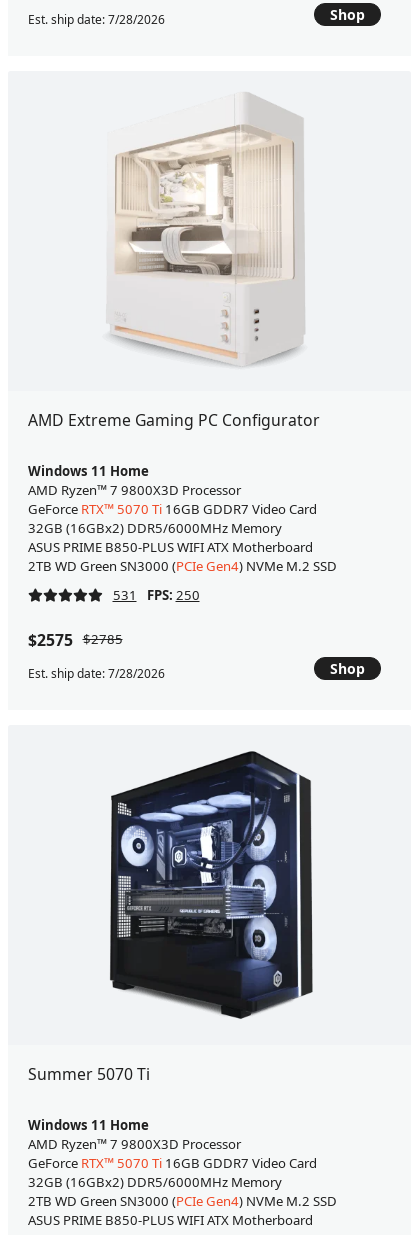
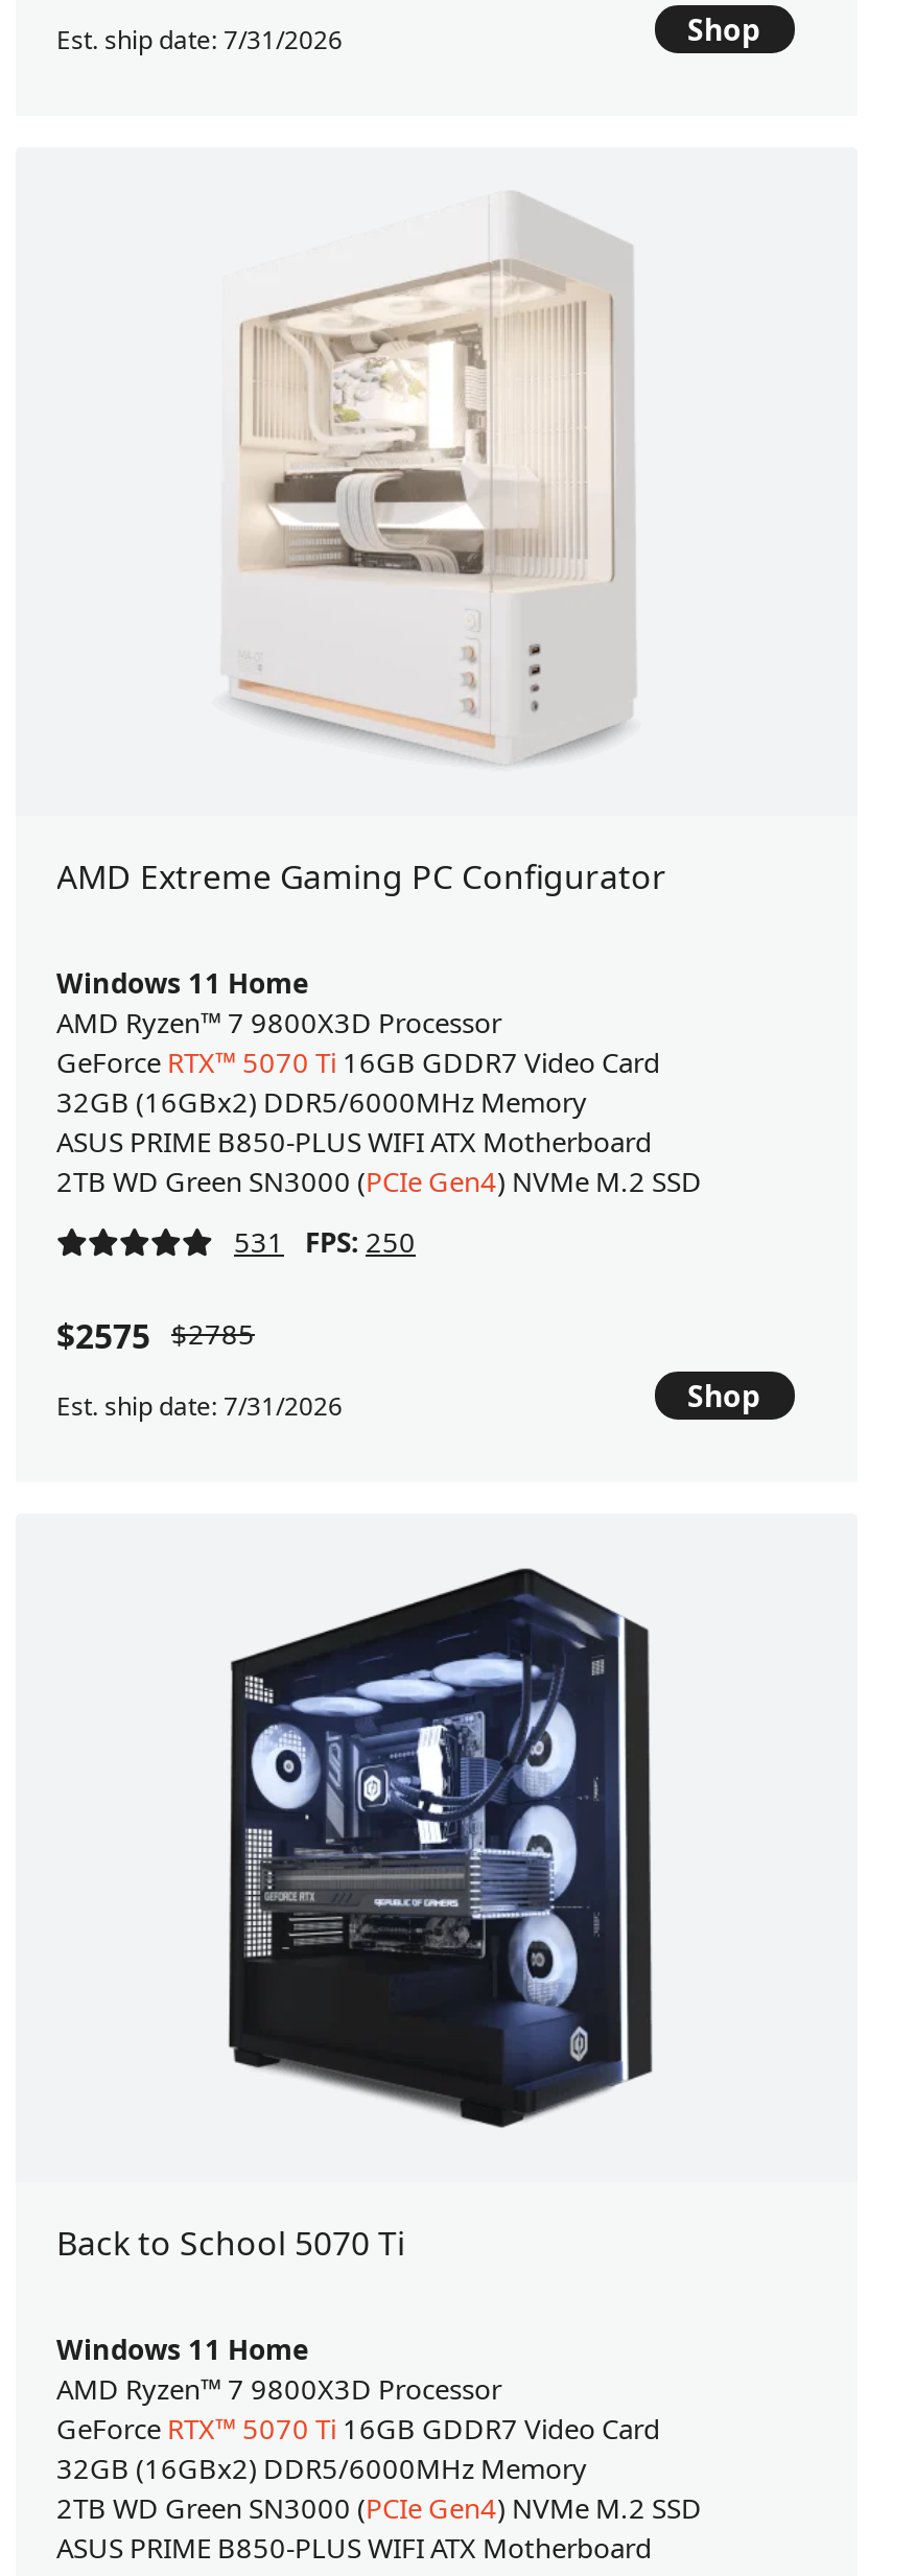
- Est. ship date: 7/28/2026
+ Est. ship date: 7/31/2026

- Est. ship date: 7/28/2026
+ Est. ship date: 7/31/2026

- Summer 5070 Ti
+ Back to School 5070 Ti
